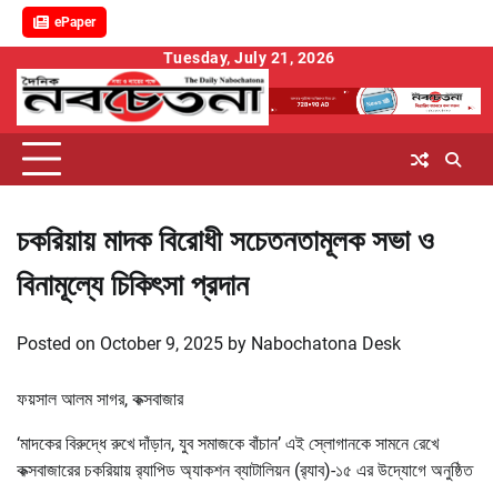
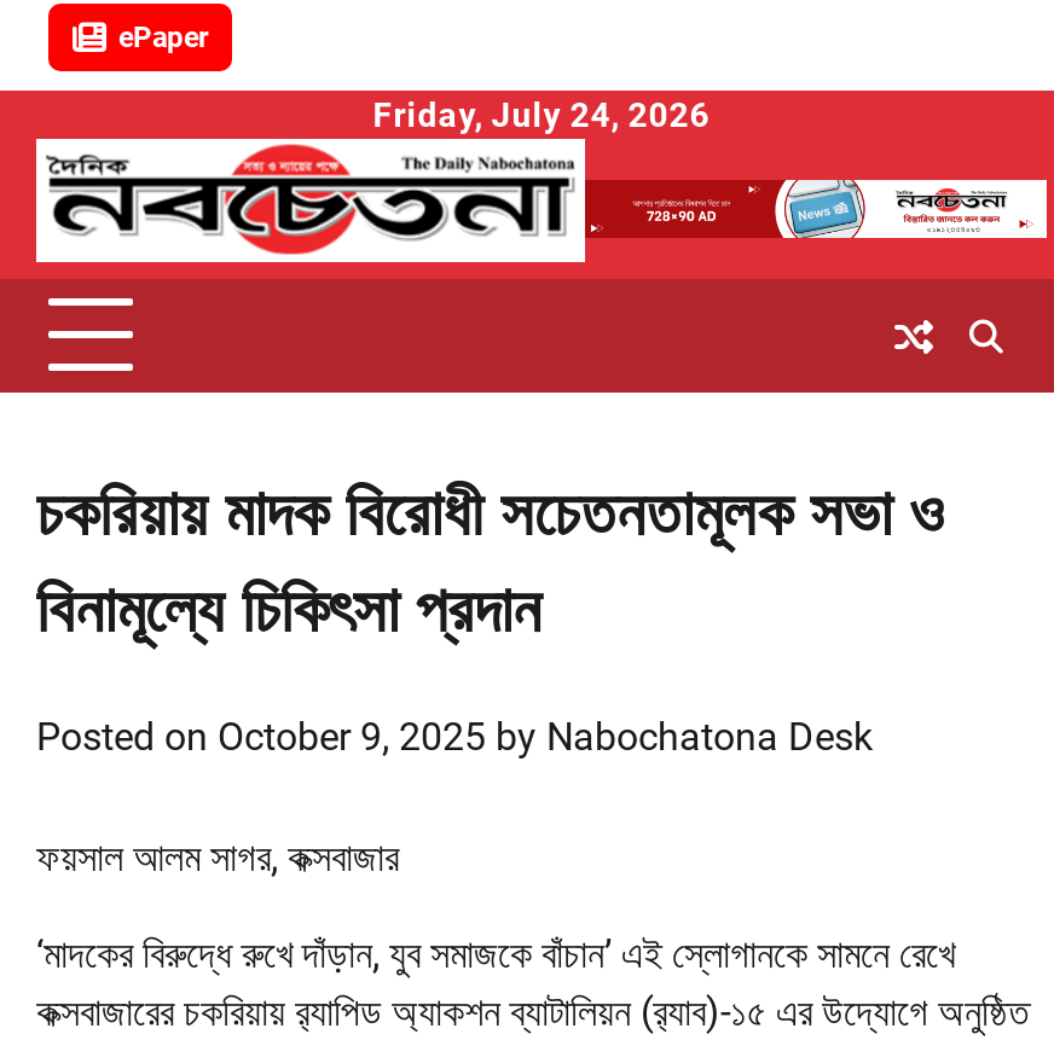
- Tuesday, July 21, 2026
+ Friday, July 24, 2026
